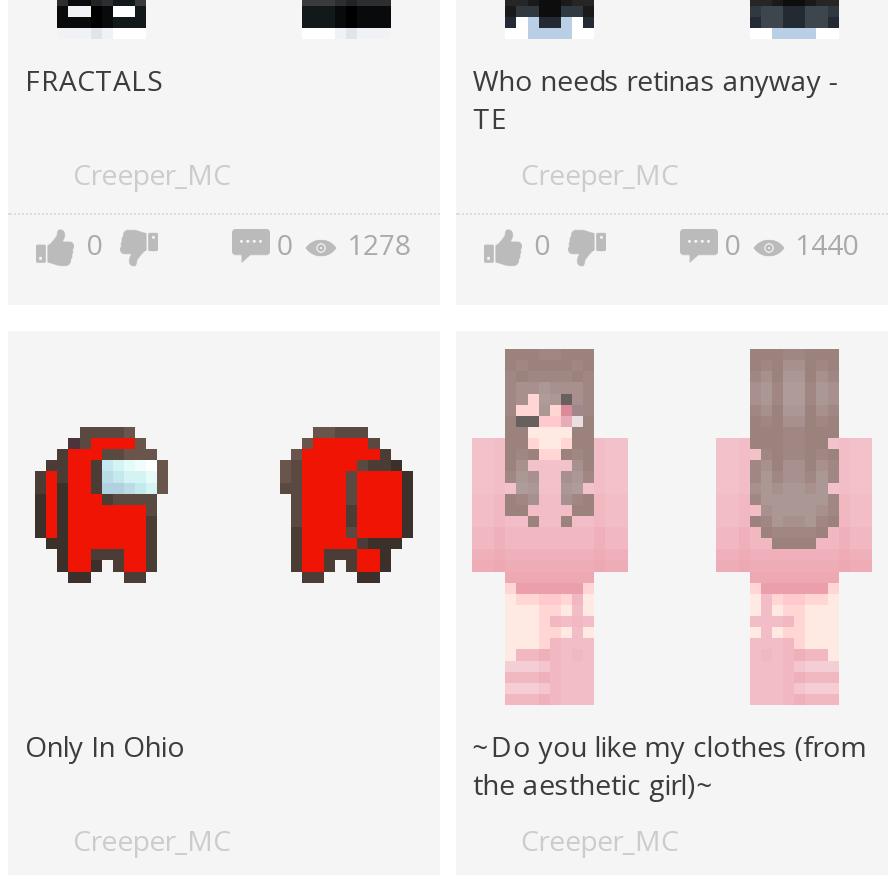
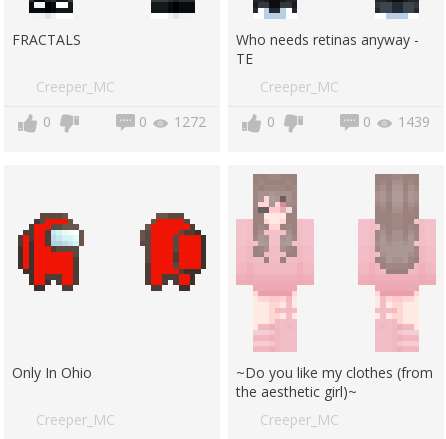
- 0 1278
+ 0 1272

- 0 1440
+ 0 1439
